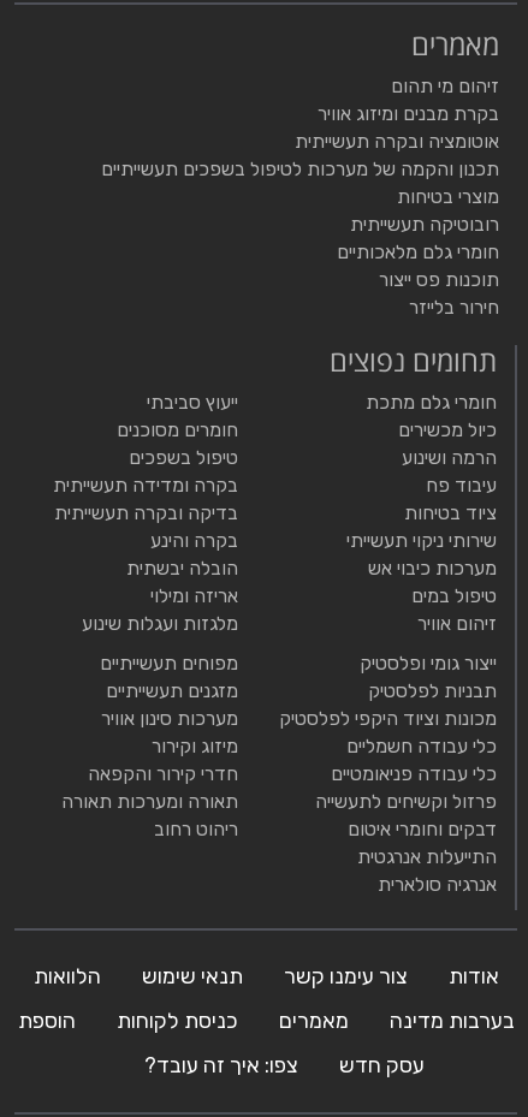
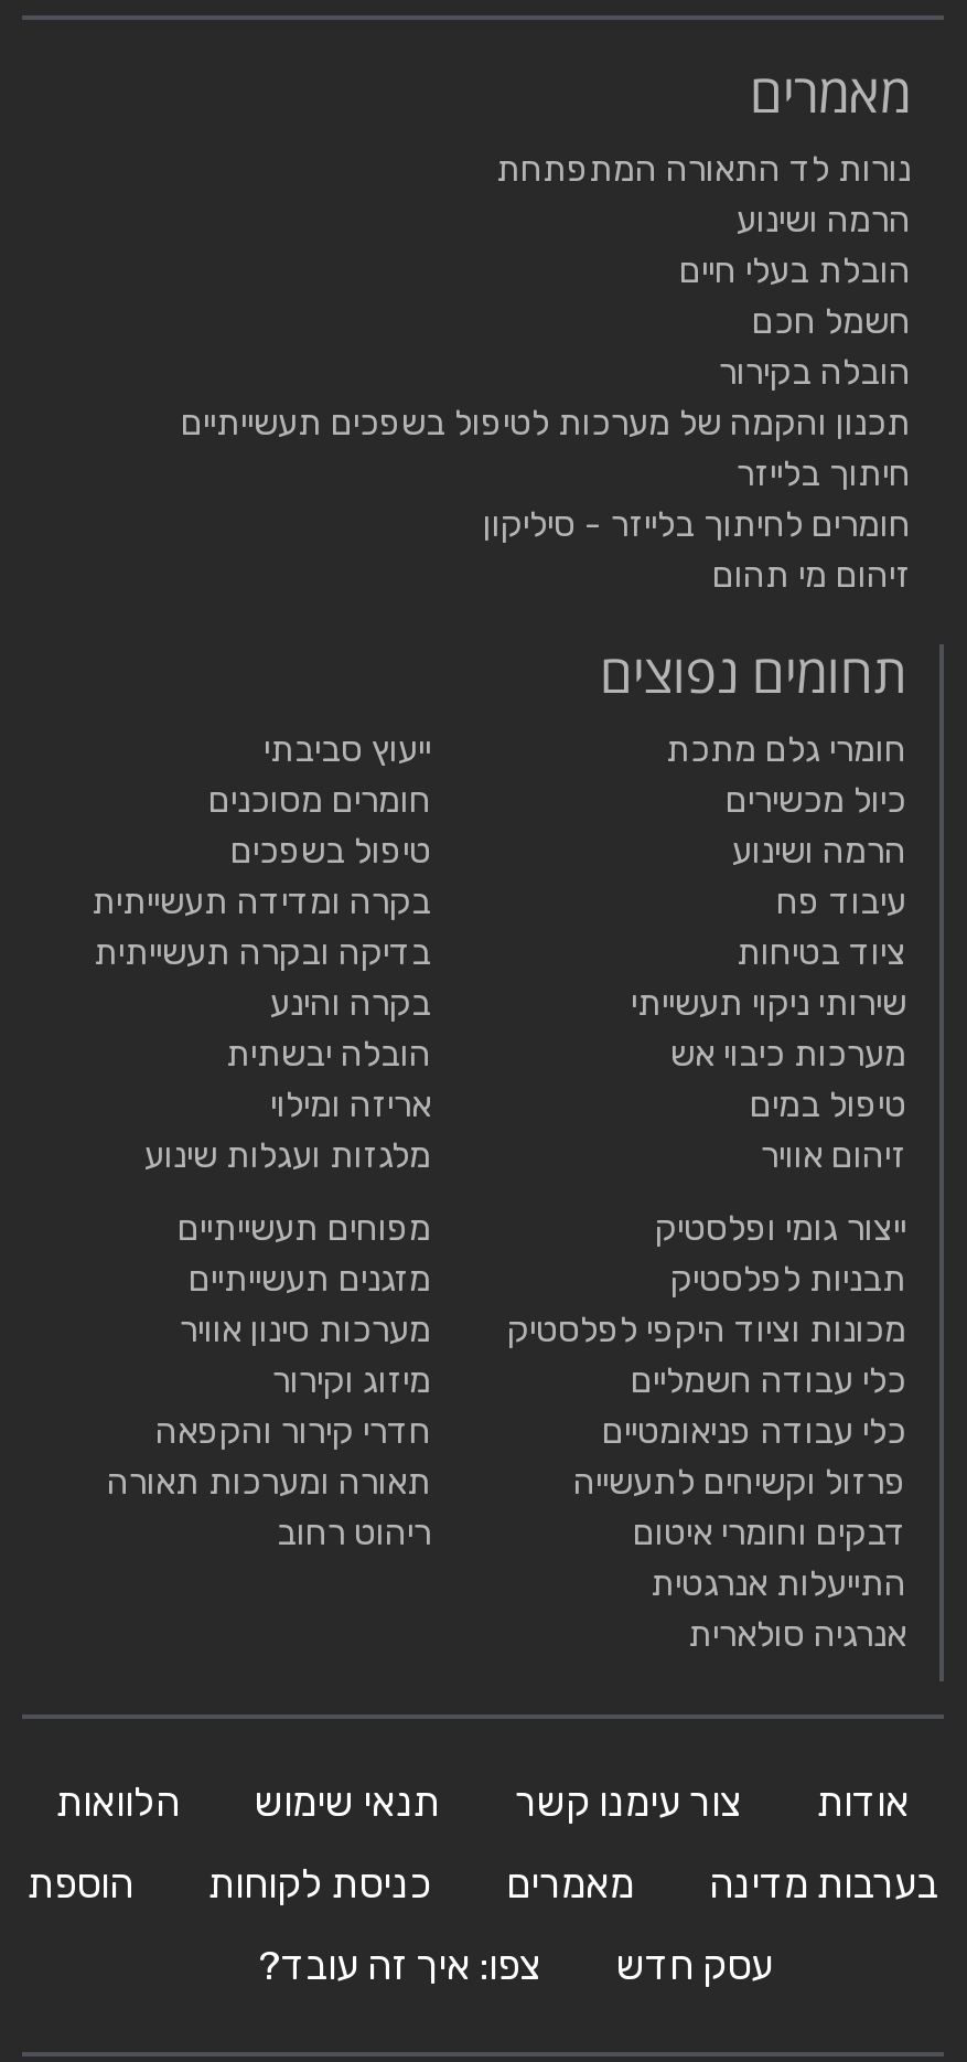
+ נורות לד התאורה המתפתחת
+ הרמה ושינוע
+ הובלת בעלי חיים
+ חשמל חכם
+ הובלה בקירור
+ חיתוך בלייזר
+ חומרים לחיתוך בלייזר - סיליקון

moved down: זיהום מי תהום

- בקרת מבנים ומיזוג אוויר
- אוטומציה ובקרה תעשייתית
- מוצרי בטיחות
- רובוטיקה תעשייתית
- חומרי גלם מלאכותיים
- תוכנות פס ייצור
- חירור בלייזר

moved up: תכנון והקמה של מערכות לטיפול בשפכים תעשייתיים
